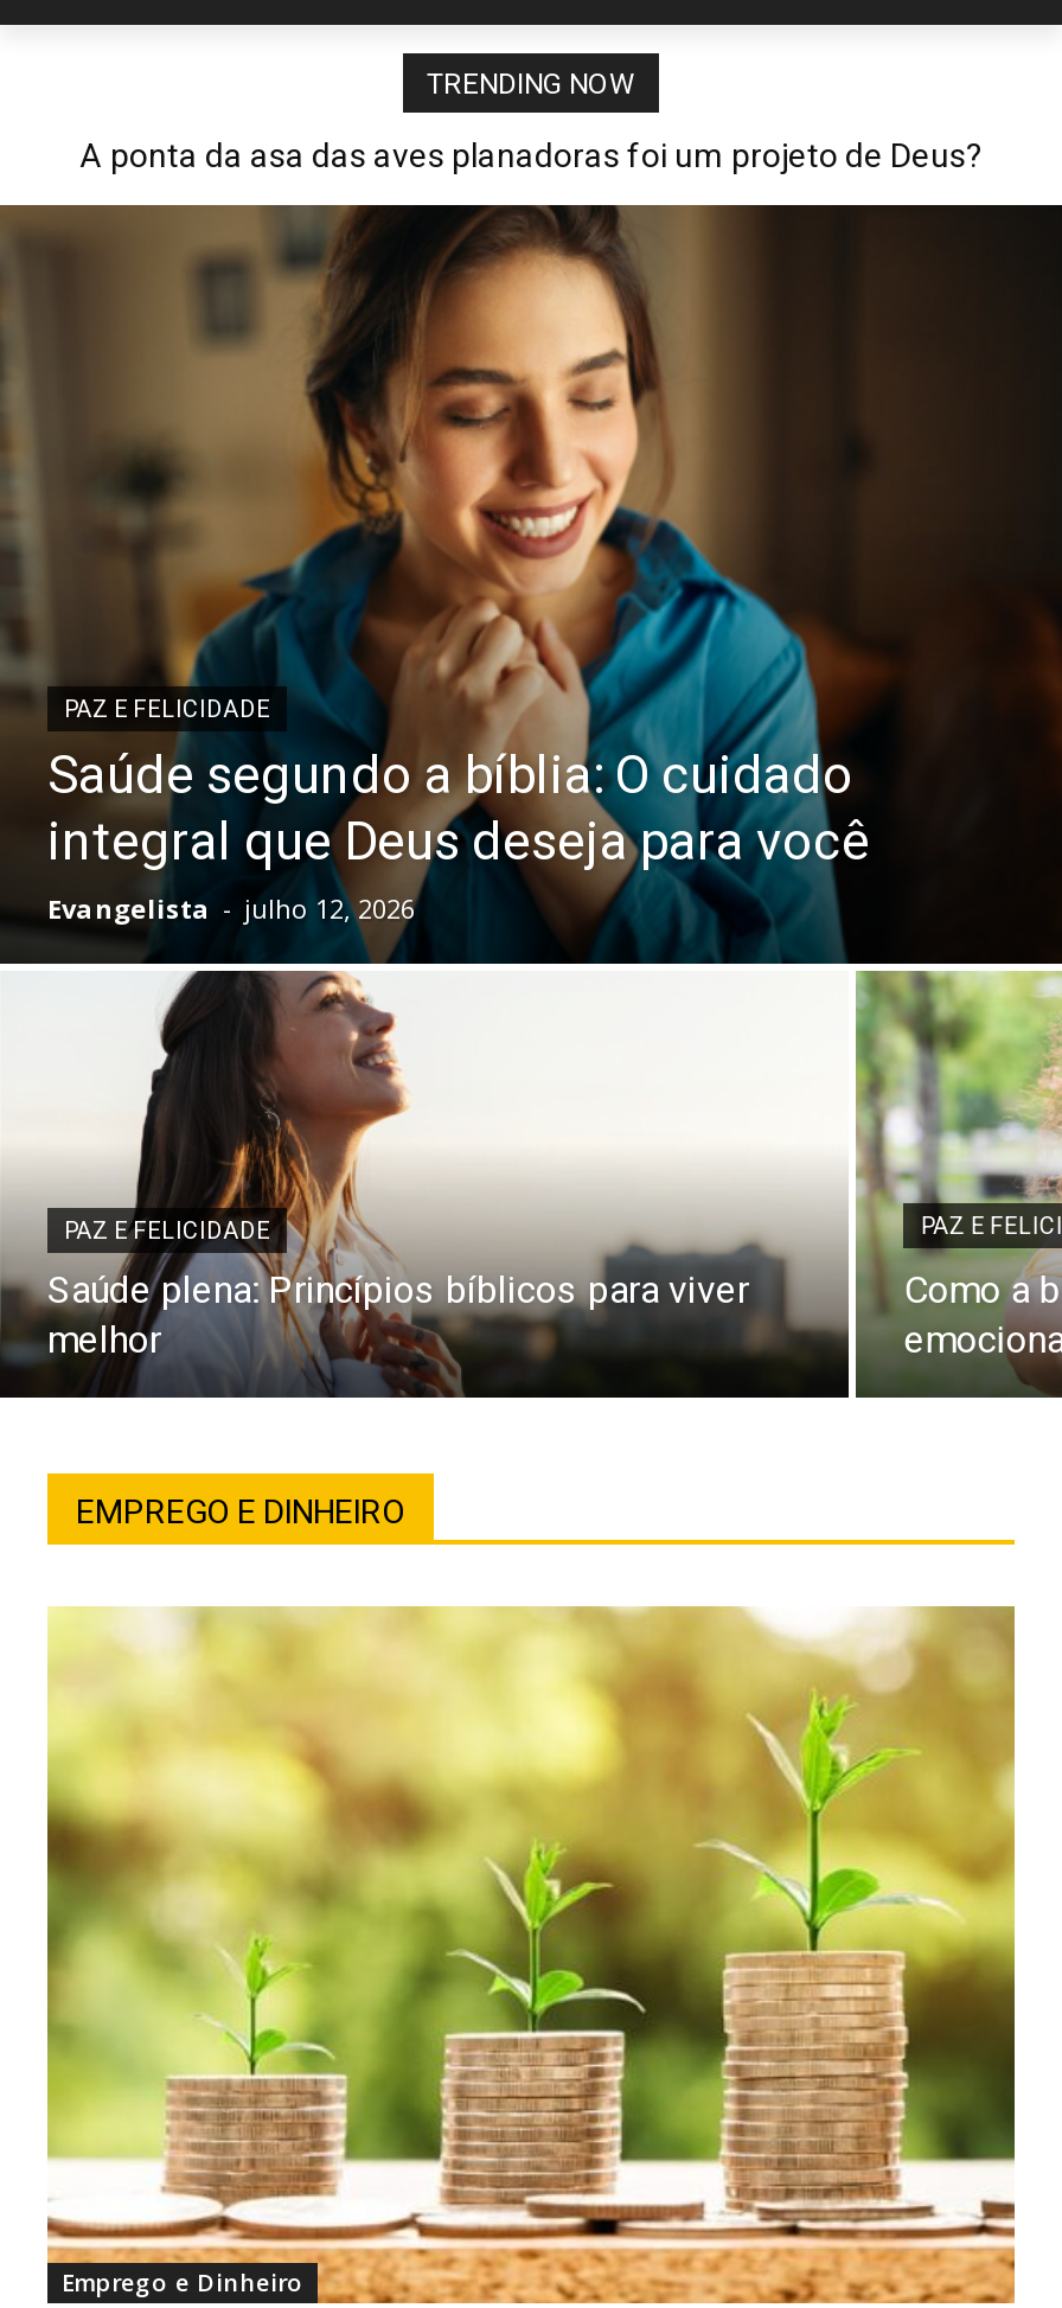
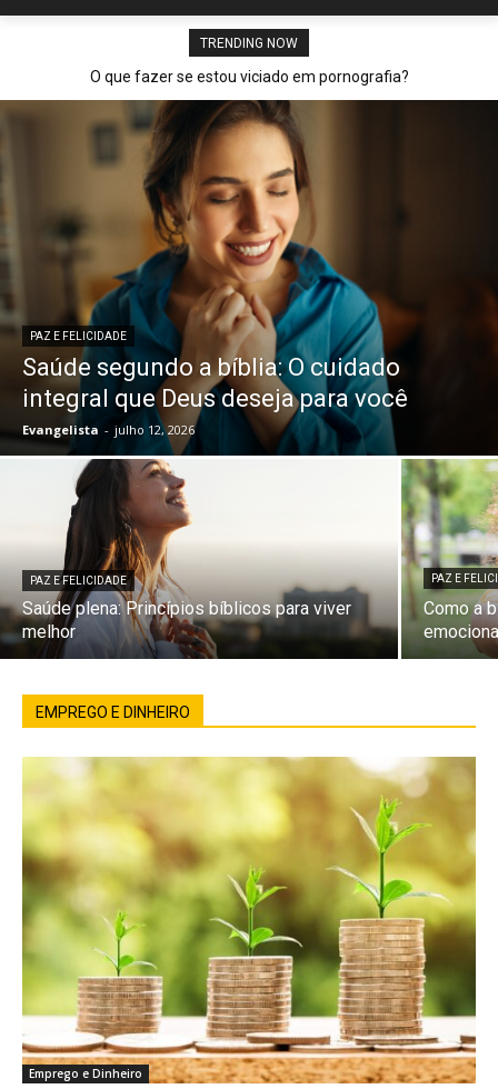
- A ponta da asa das aves planadoras foi um projeto de Deus?
+ O que fazer se estou viciado em pornografia?
